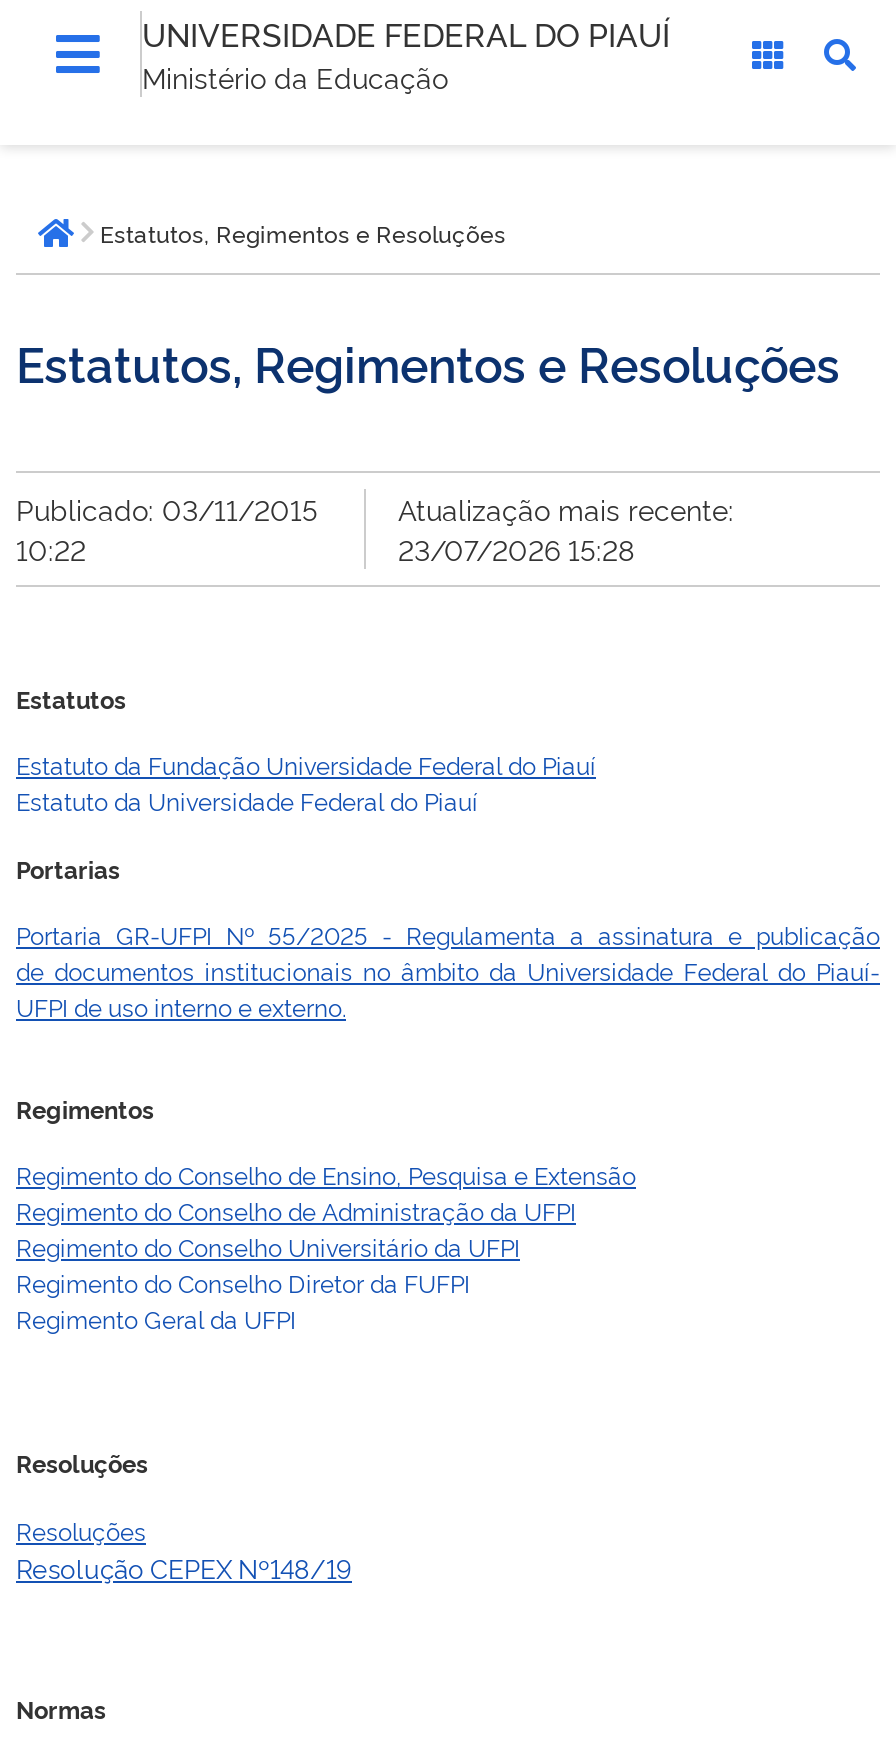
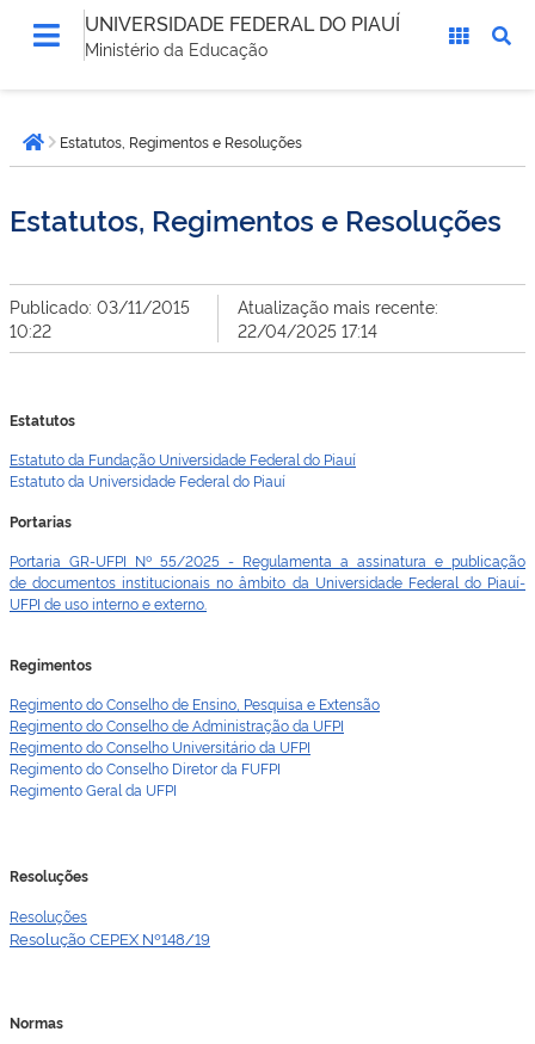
- 23/07/2026 15:28
+ 22/04/2025 17:14
